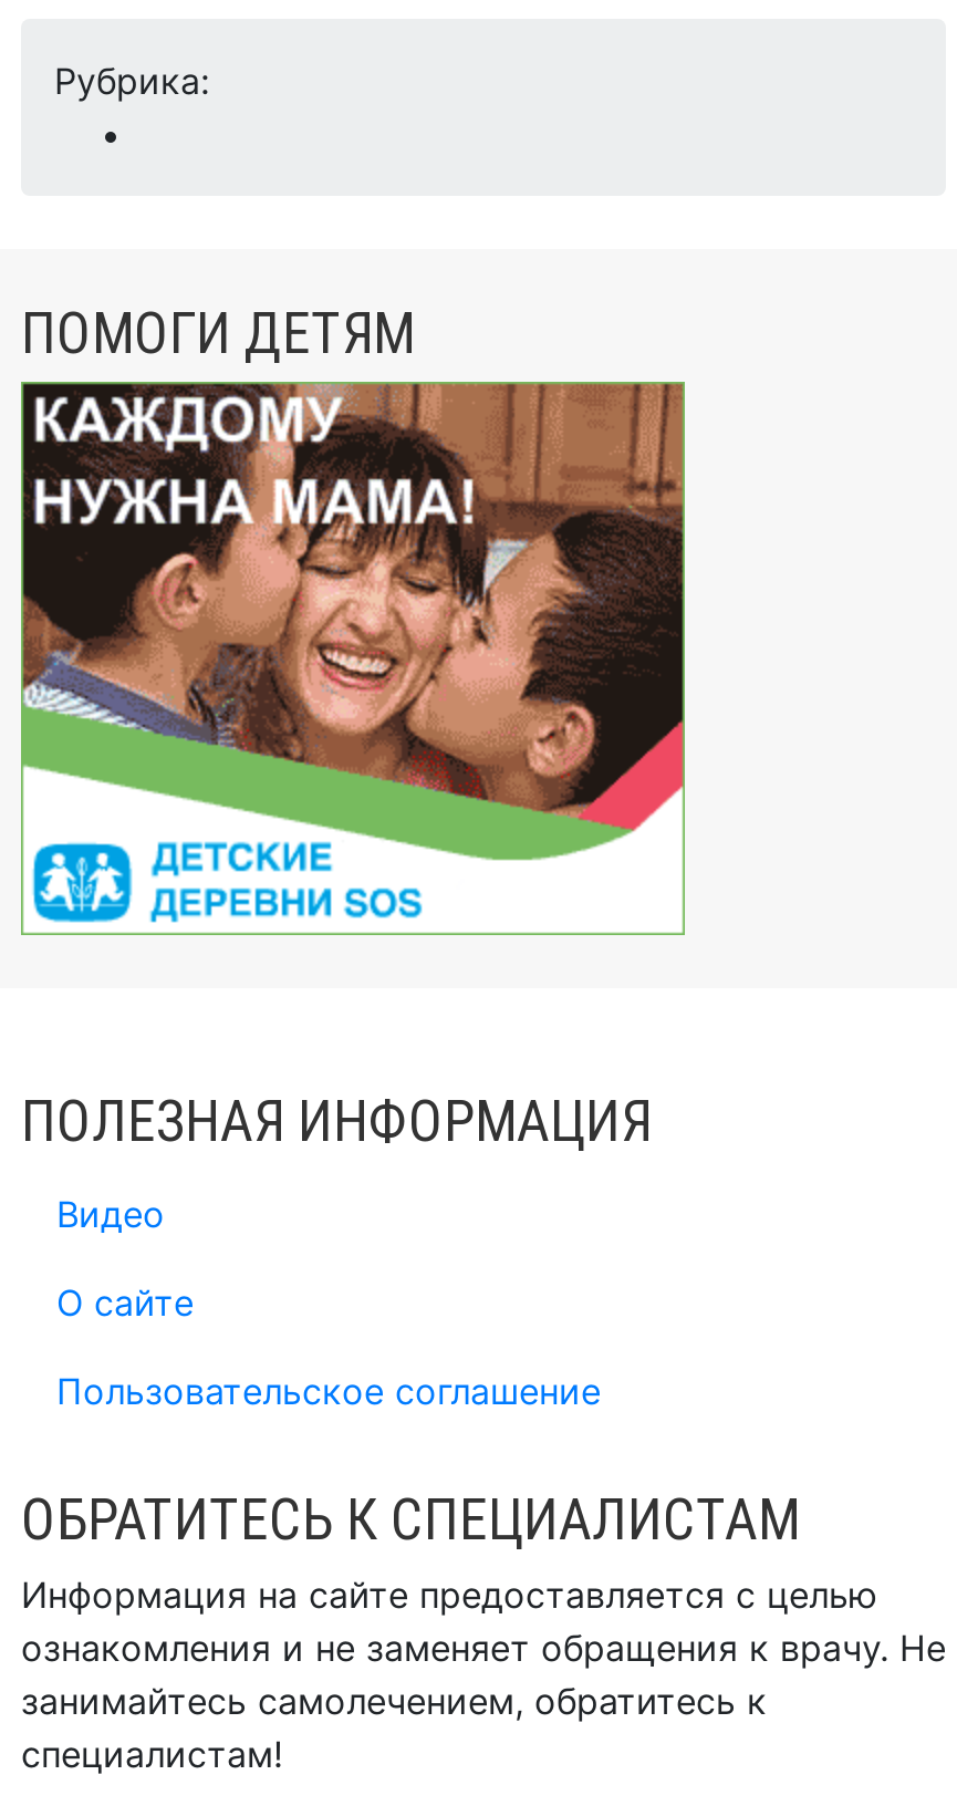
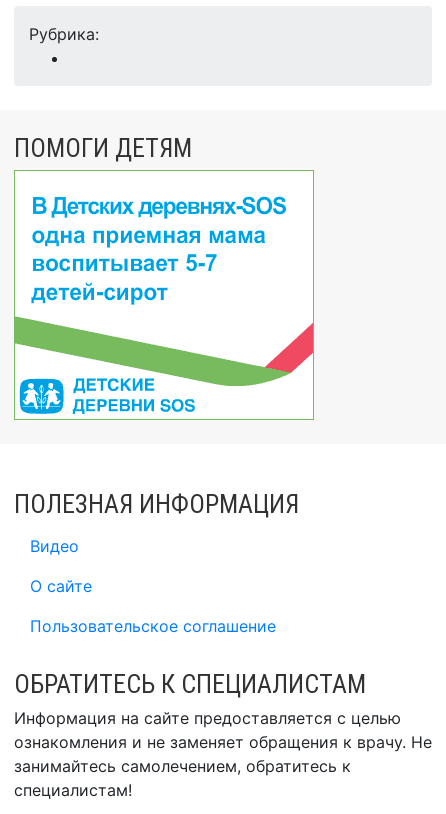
- [image]
+ [image]
